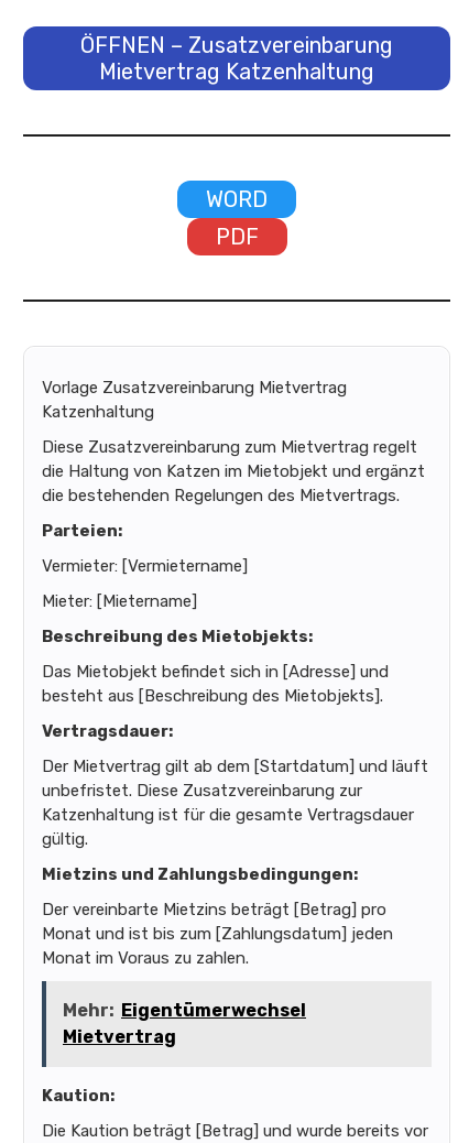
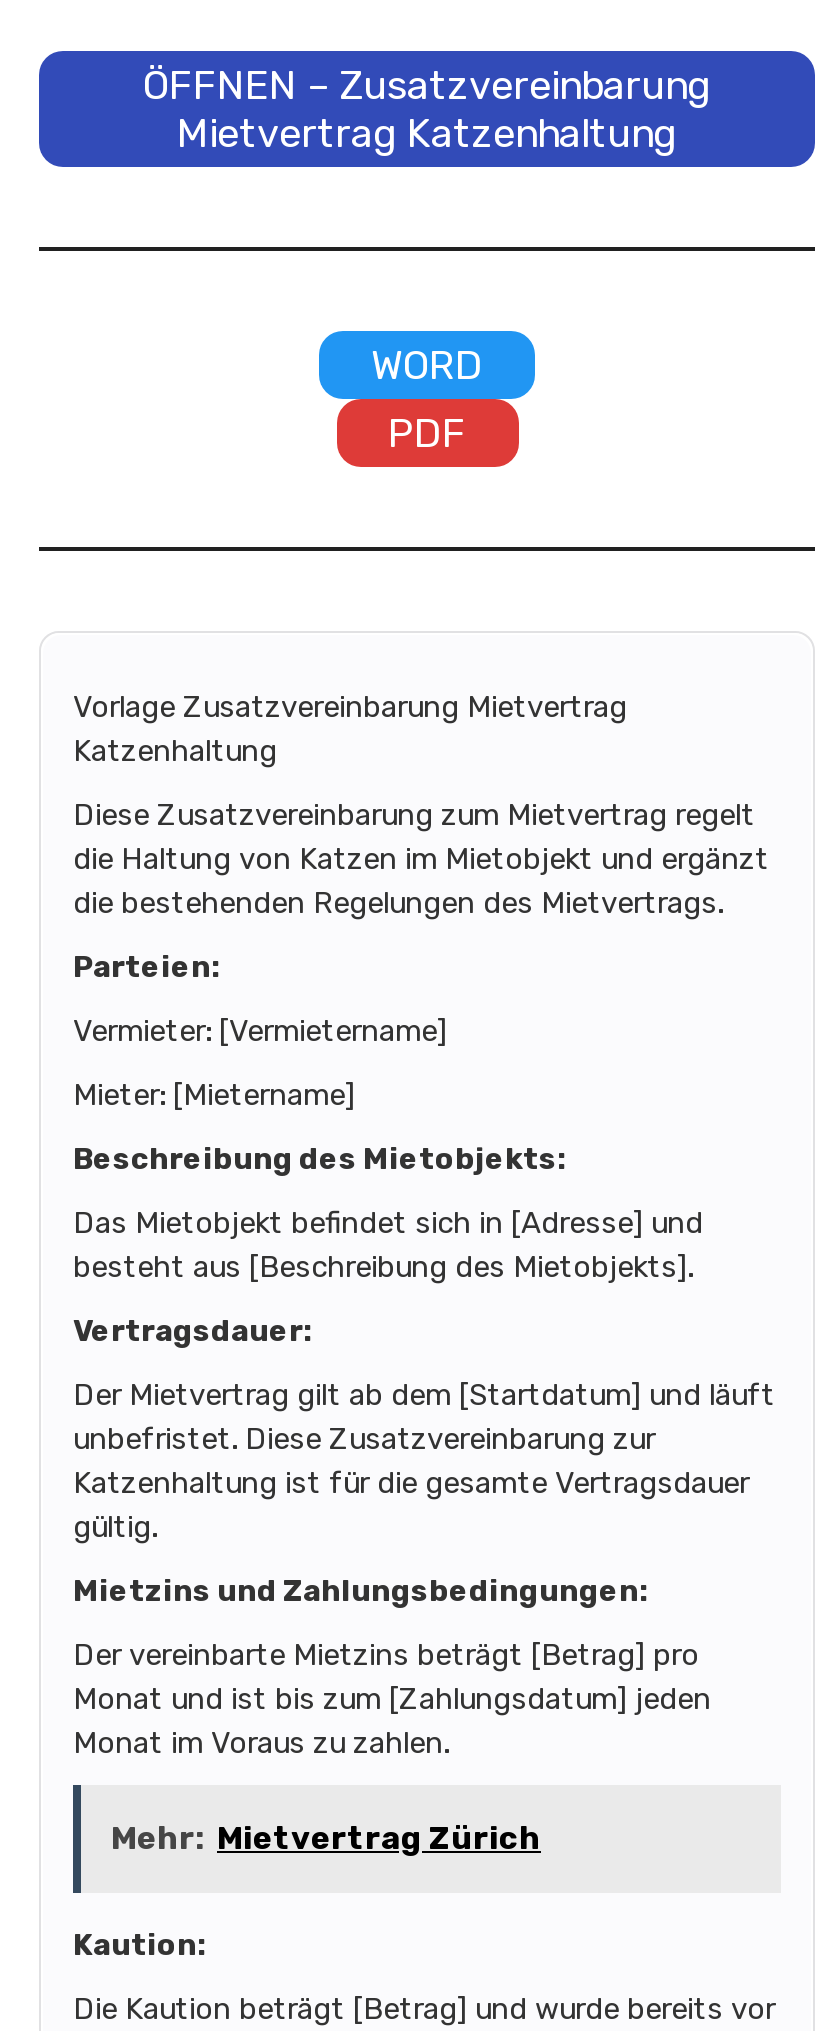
- Mehr: Eigentümerwechsel
- Mietvertrag
+ Mehr: Mietvertrag Zürich
